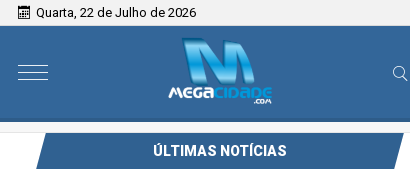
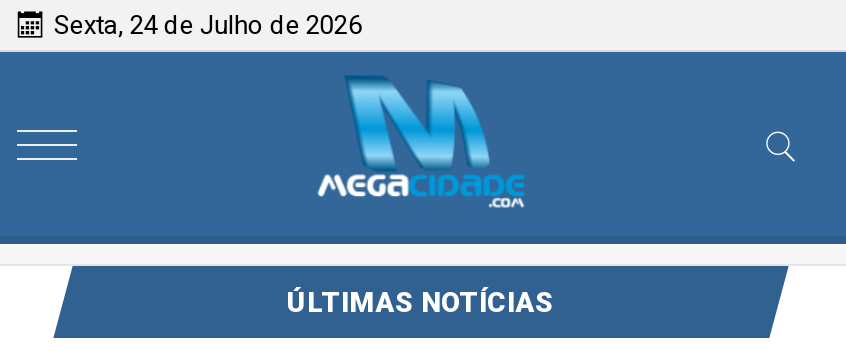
- Quarta, 22 de Julho de 2026
+ Sexta, 24 de Julho de 2026
